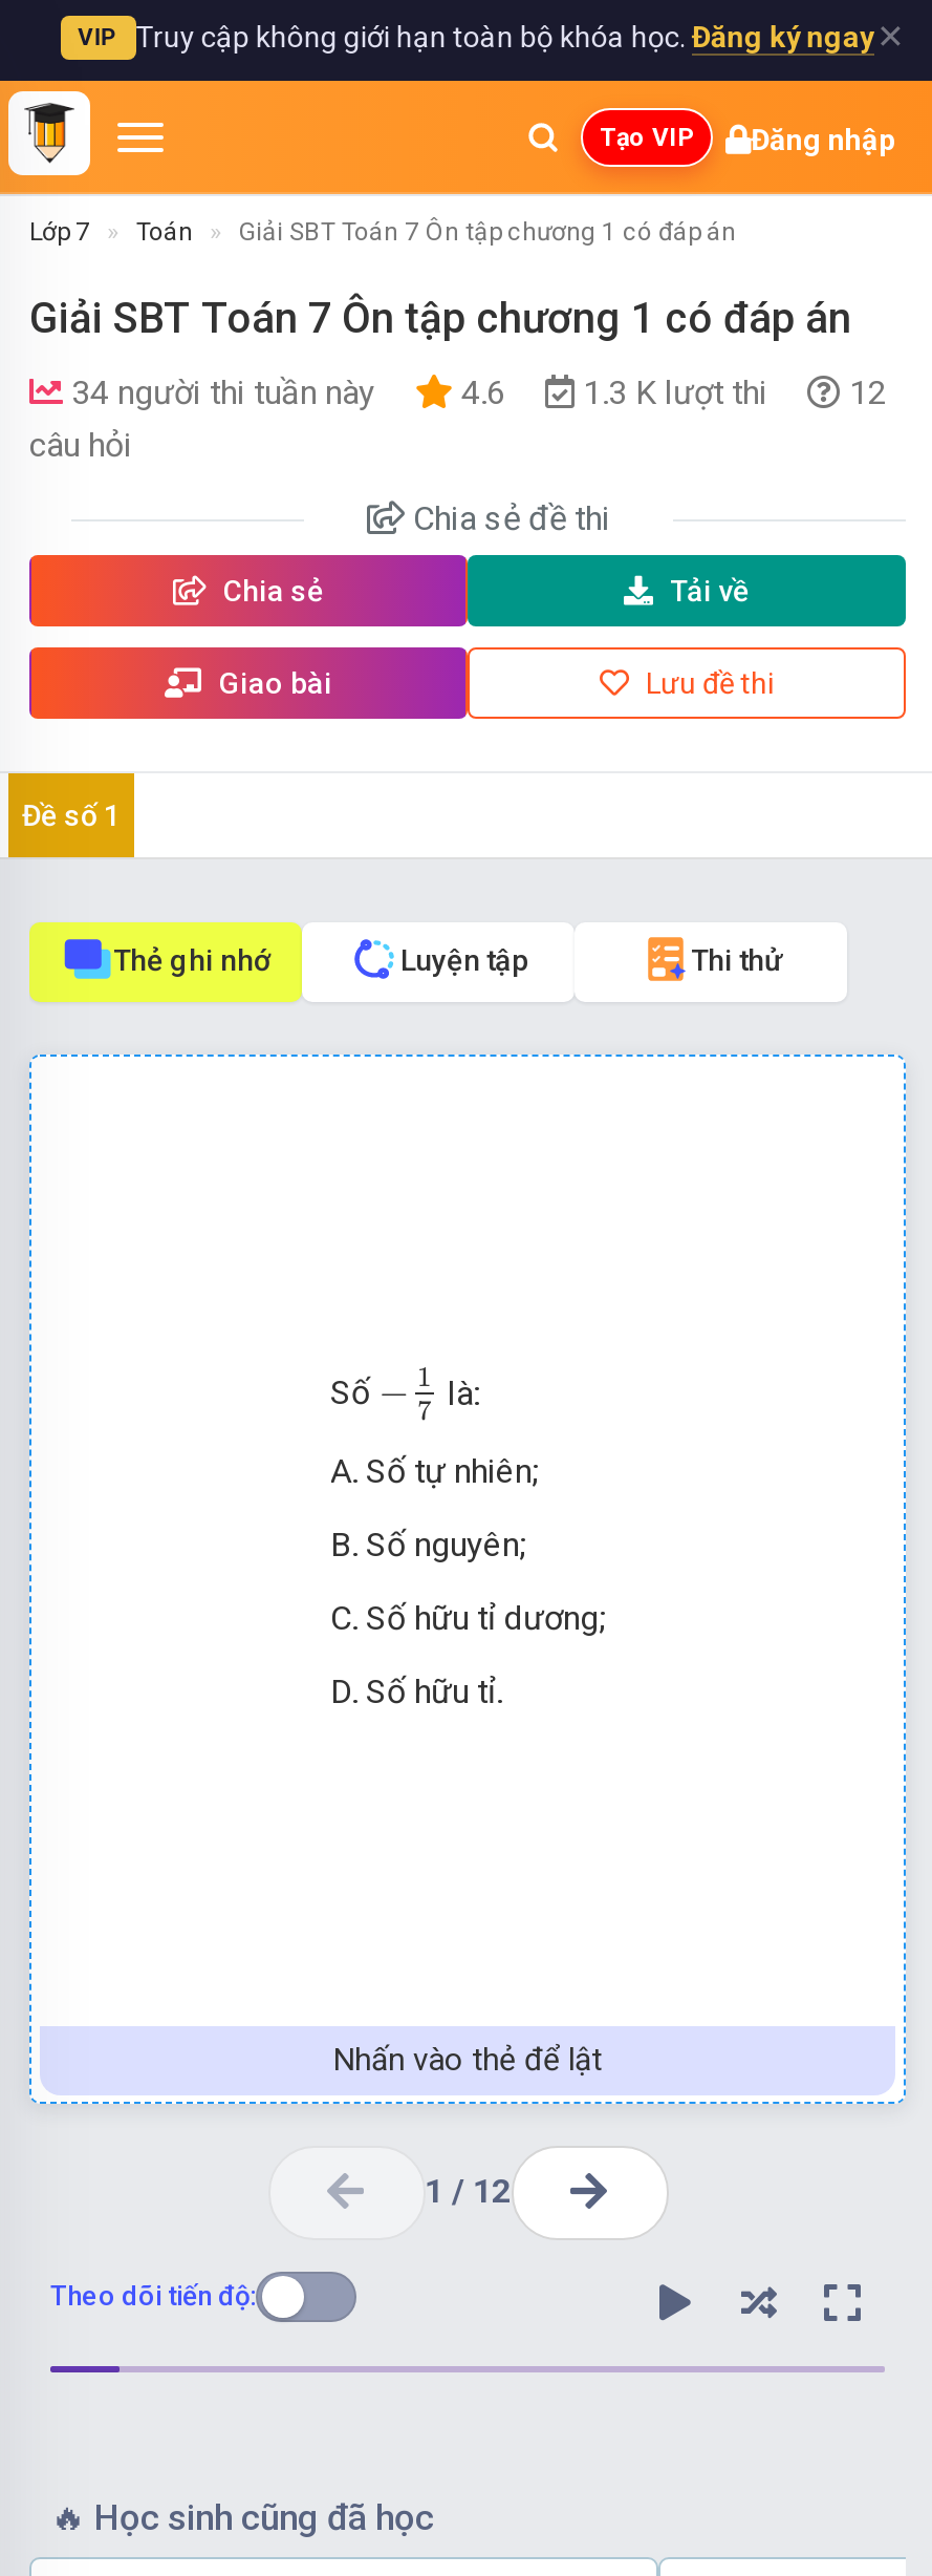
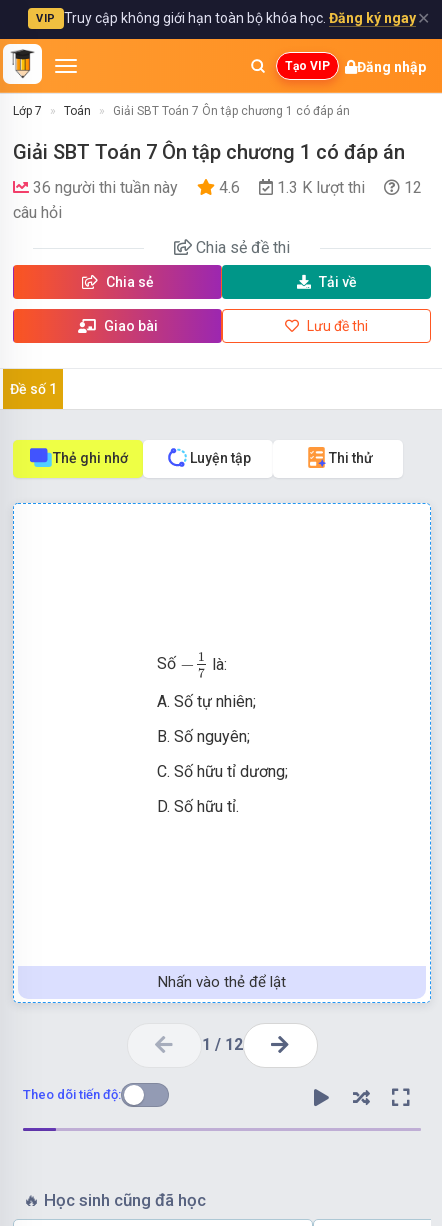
- 34 người thi tuần này
+ 36 người thi tuần này
